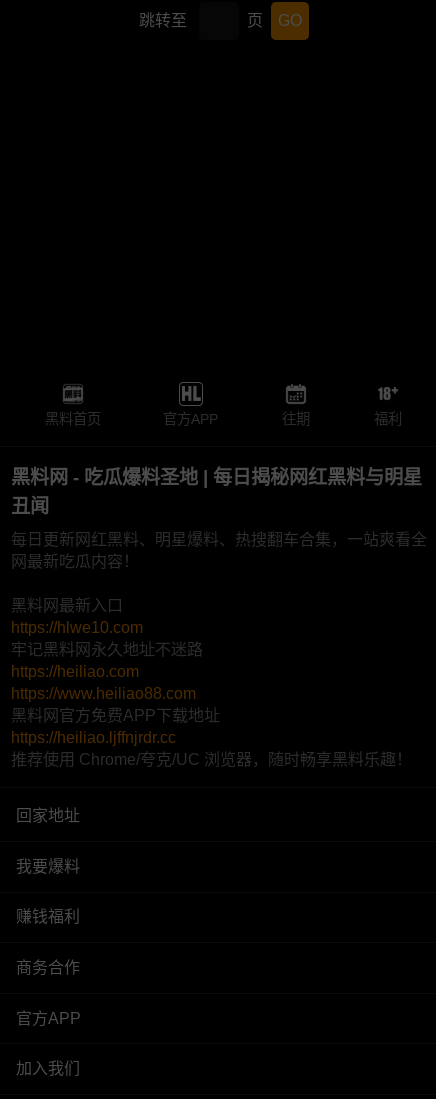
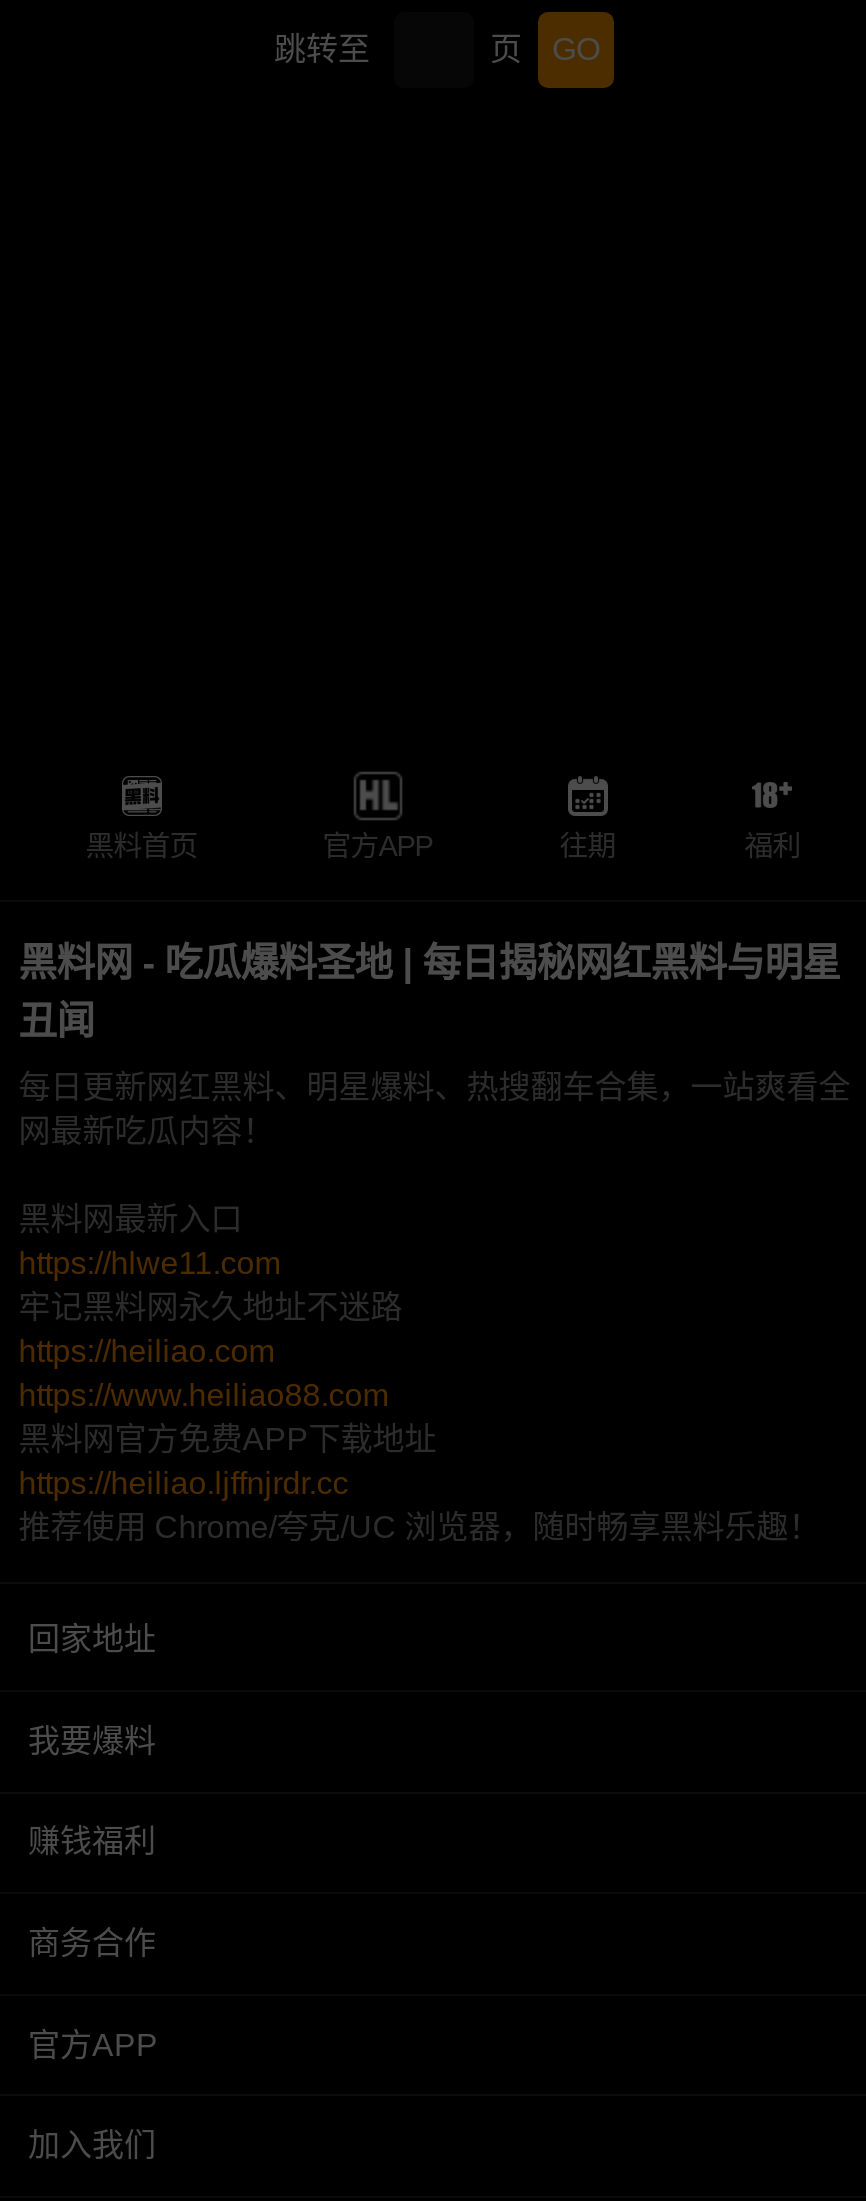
- https://hlwe10.com
+ https://hlwe11.com
